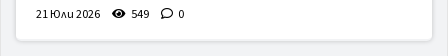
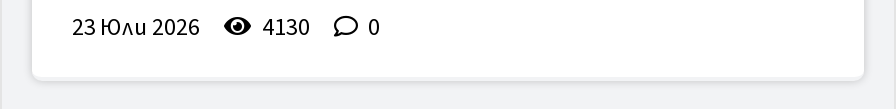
- 21 Юли 2026
- 549
+ 23 Юли 2026
+ 4130
